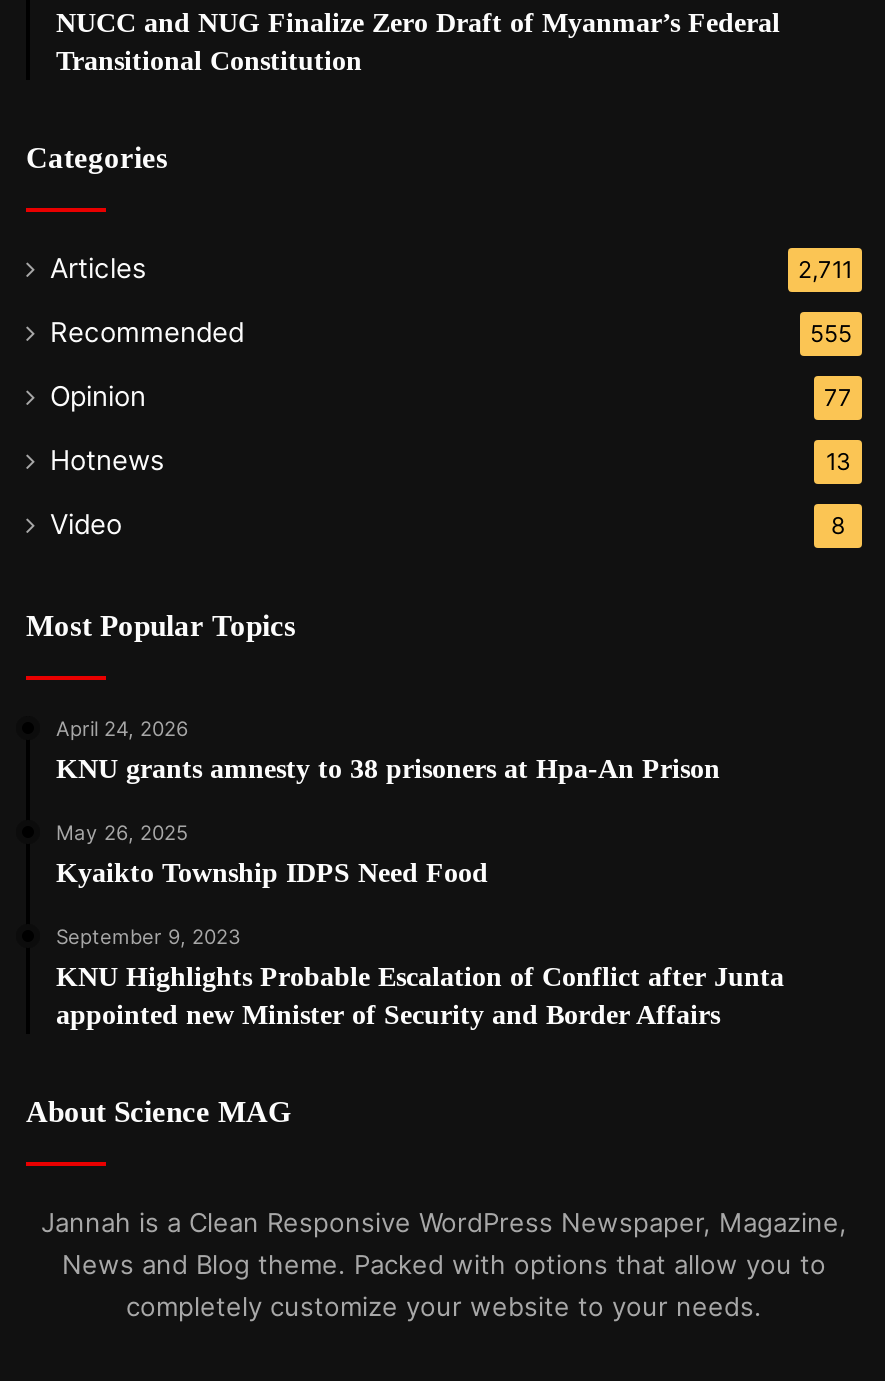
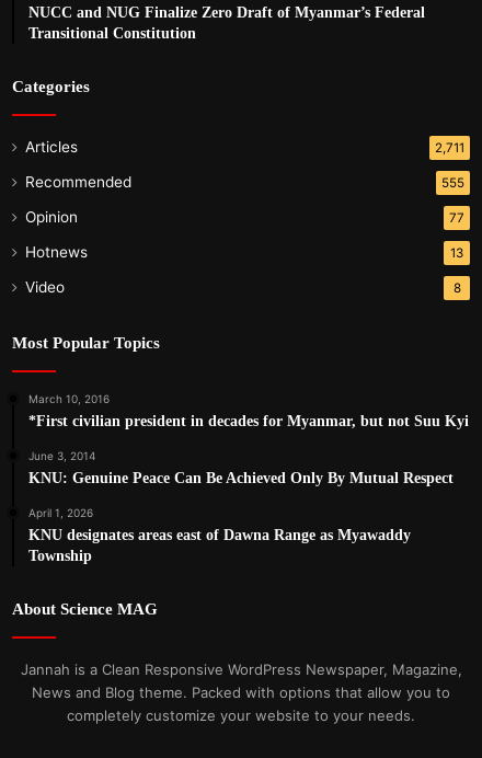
- April 24, 2026
+ March 10, 2016

- KNU grants amnesty to 38 prisoners at Hpa-An Prison
+ *First civilian president in decades for Myanmar, but not Suu Kyi

- May 26, 2025
+ June 3, 2014

- Kyaikto Township IDPS Need Food
+ KNU: Genuine Peace Can Be Achieved Only By Mutual Respect

- September 9, 2023
+ April 1, 2026

- KNU Highlights Probable Escalation of Conflict after Junta
- appointed new Minister of Security and Border Affairs
+ KNU designates areas east of Dawna Range as Myawaddy
+ Township
